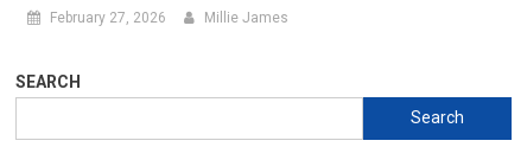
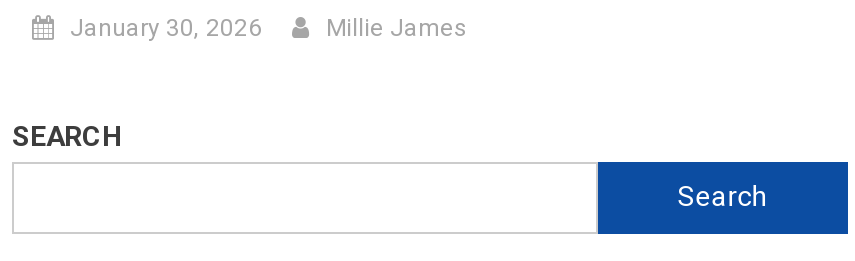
- February 27, 2026
+ January 30, 2026
